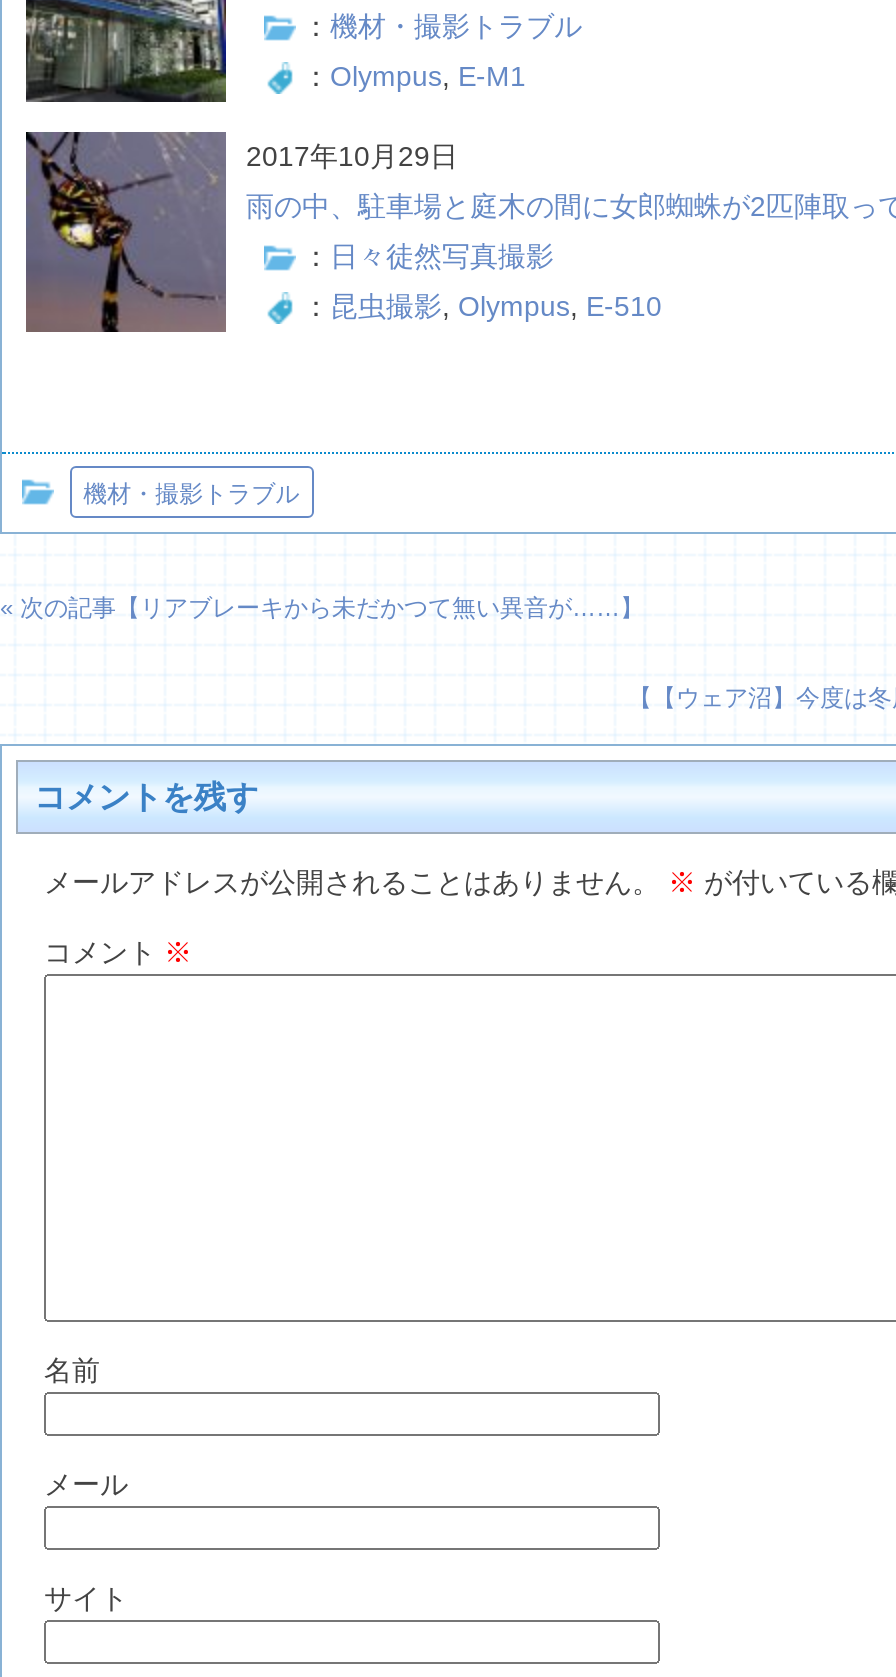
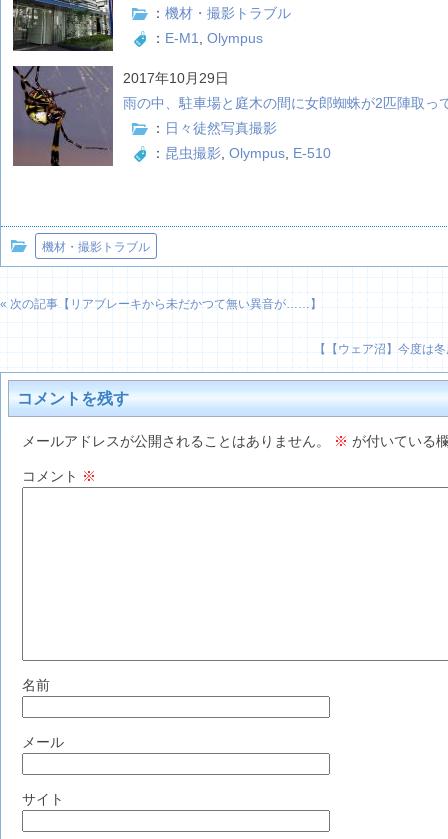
- ：Olympus, E-M1
+ ：E-M1, Olympus
